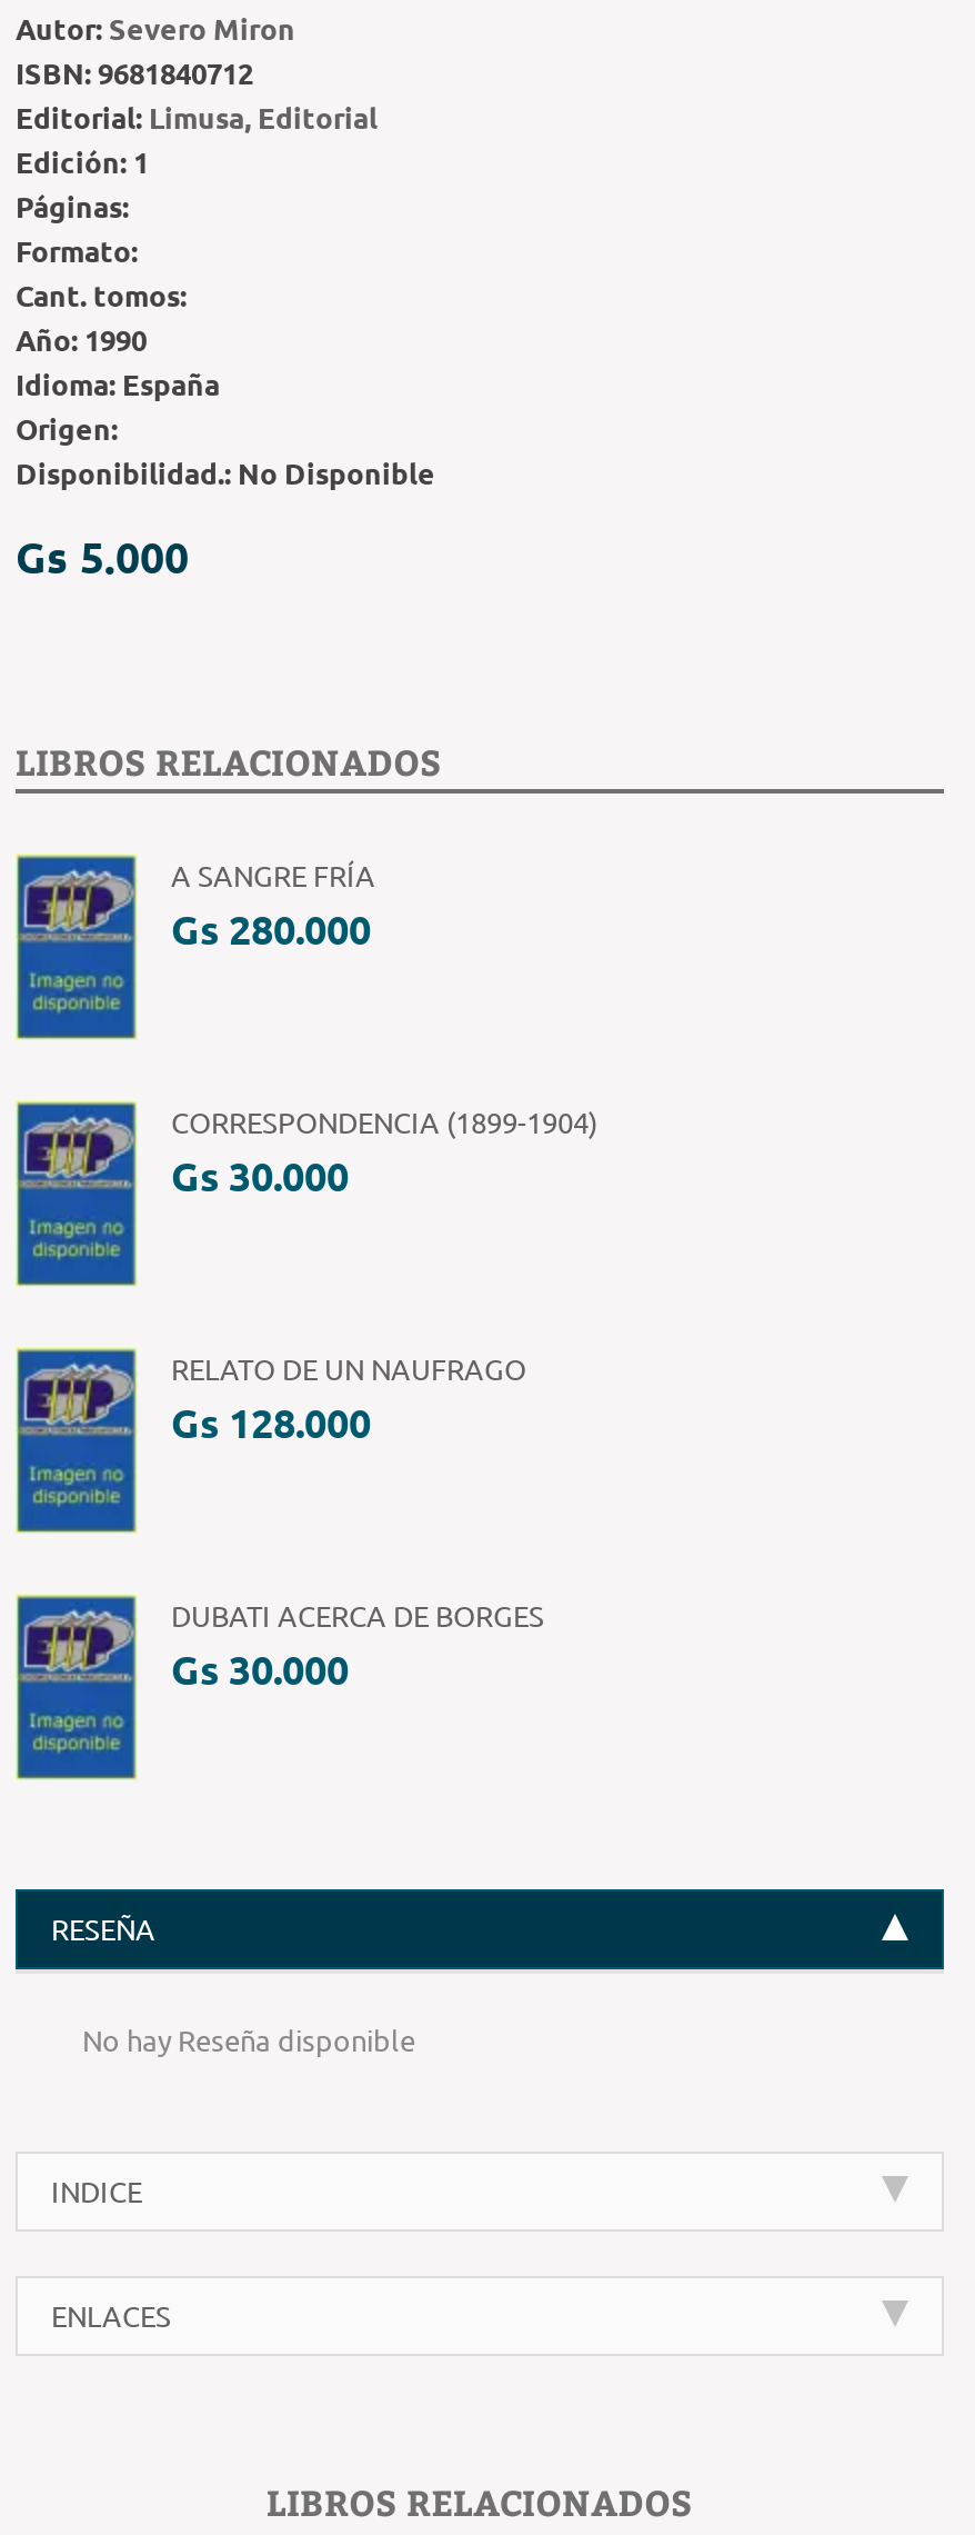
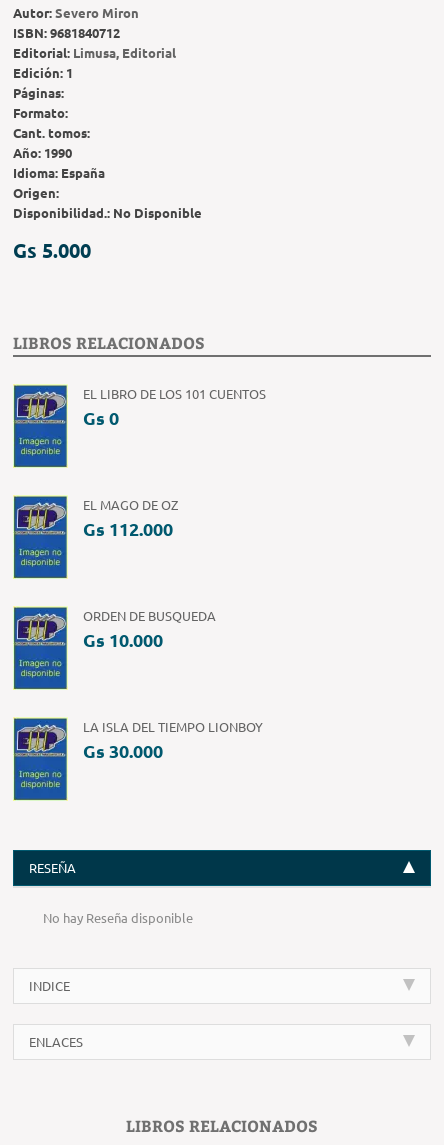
- A SANGRE FRÍA
- Gs 280.000
+ EL LIBRO DE LOS 101 CUENTOS
+ Gs 0

- CORRESPONDENCIA (1899-1904)
- Gs 30.000
+ EL MAGO DE OZ
+ Gs 112.000

- RELATO DE UN NAUFRAGO
- Gs 128.000
+ ORDEN DE BUSQUEDA
+ Gs 10.000

- DUBATI ACERCA DE BORGES
+ LA ISLA DEL TIEMPO LIONBOY
